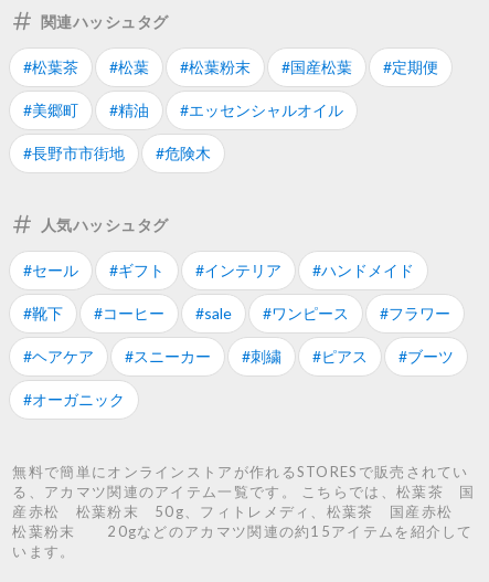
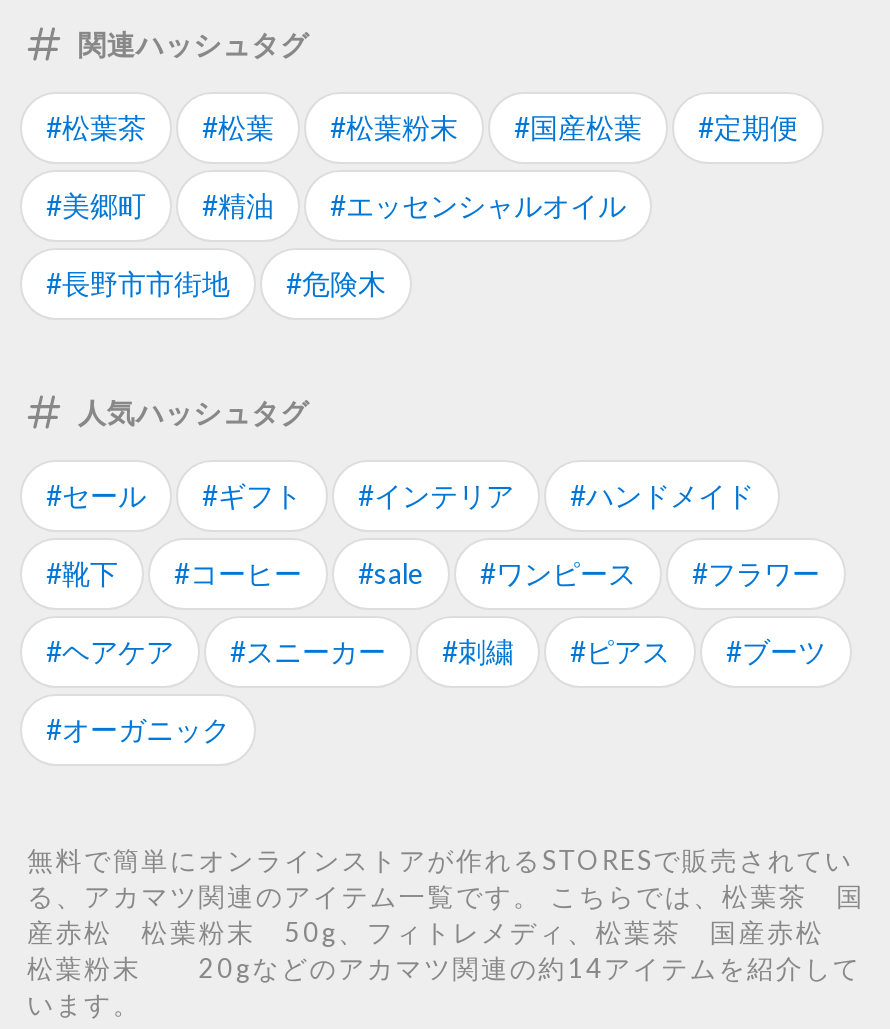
- 松葉粉末 20gなどのアカマツ関連の約15アイテムを紹介して
+ 松葉粉末 20gなどのアカマツ関連の約14アイテムを紹介して
